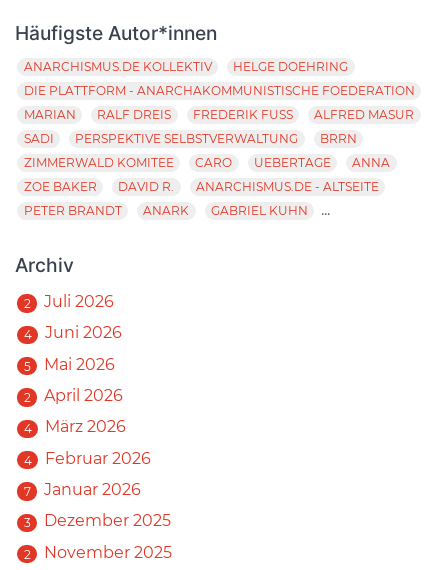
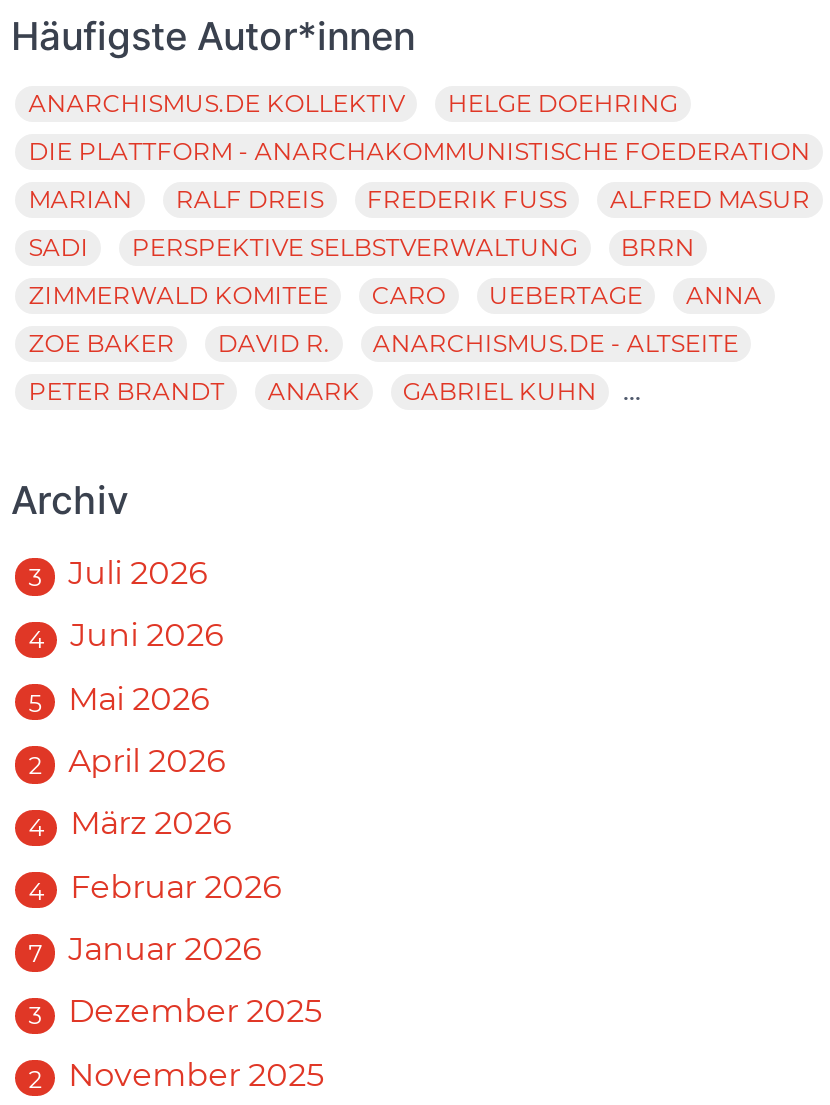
- 2 Juli 2026
+ 3 Juli 2026
